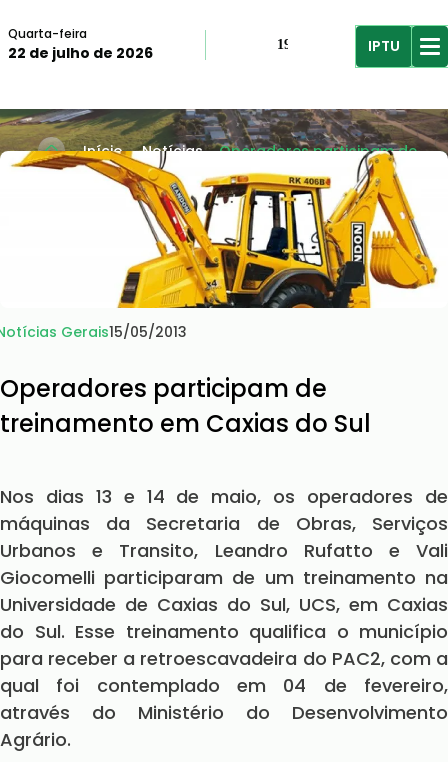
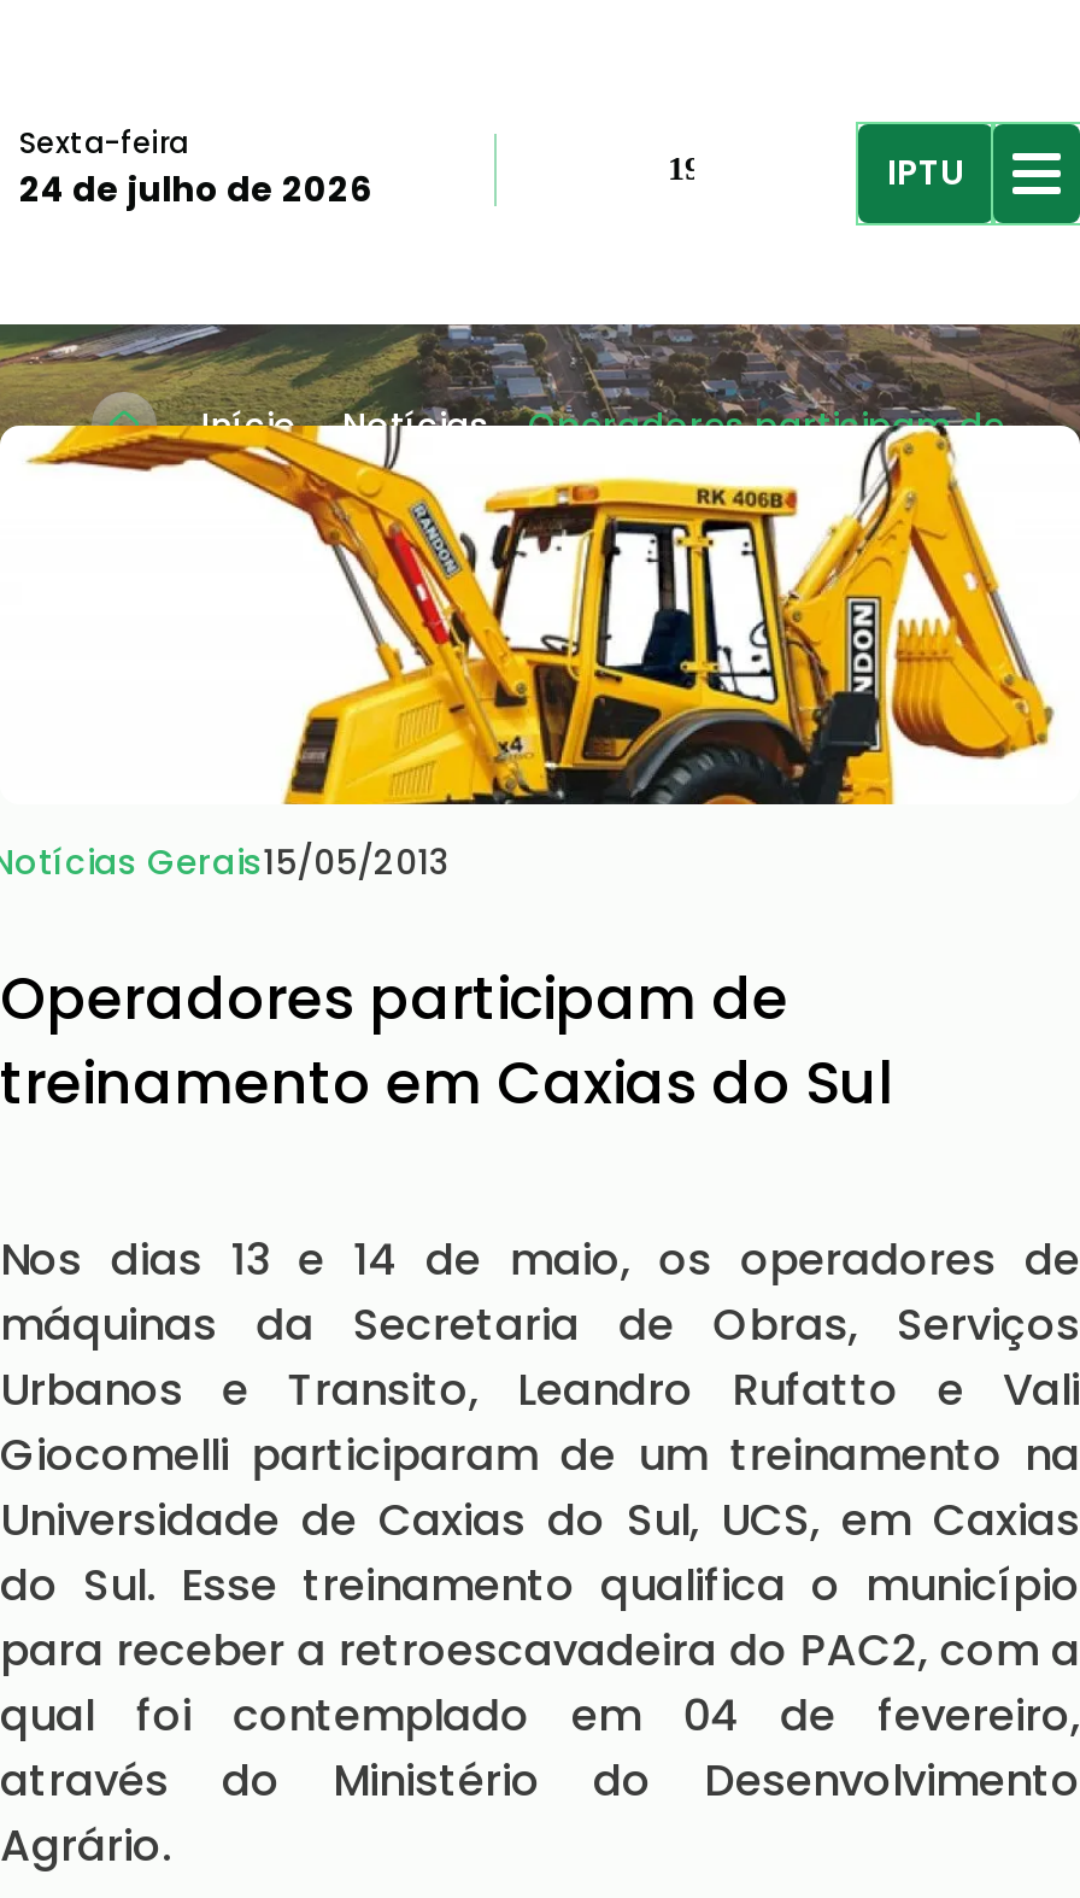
- Quarta-feira
- 22 de julho de 2026
+ Sexta-feira
+ 24 de julho de 2026
